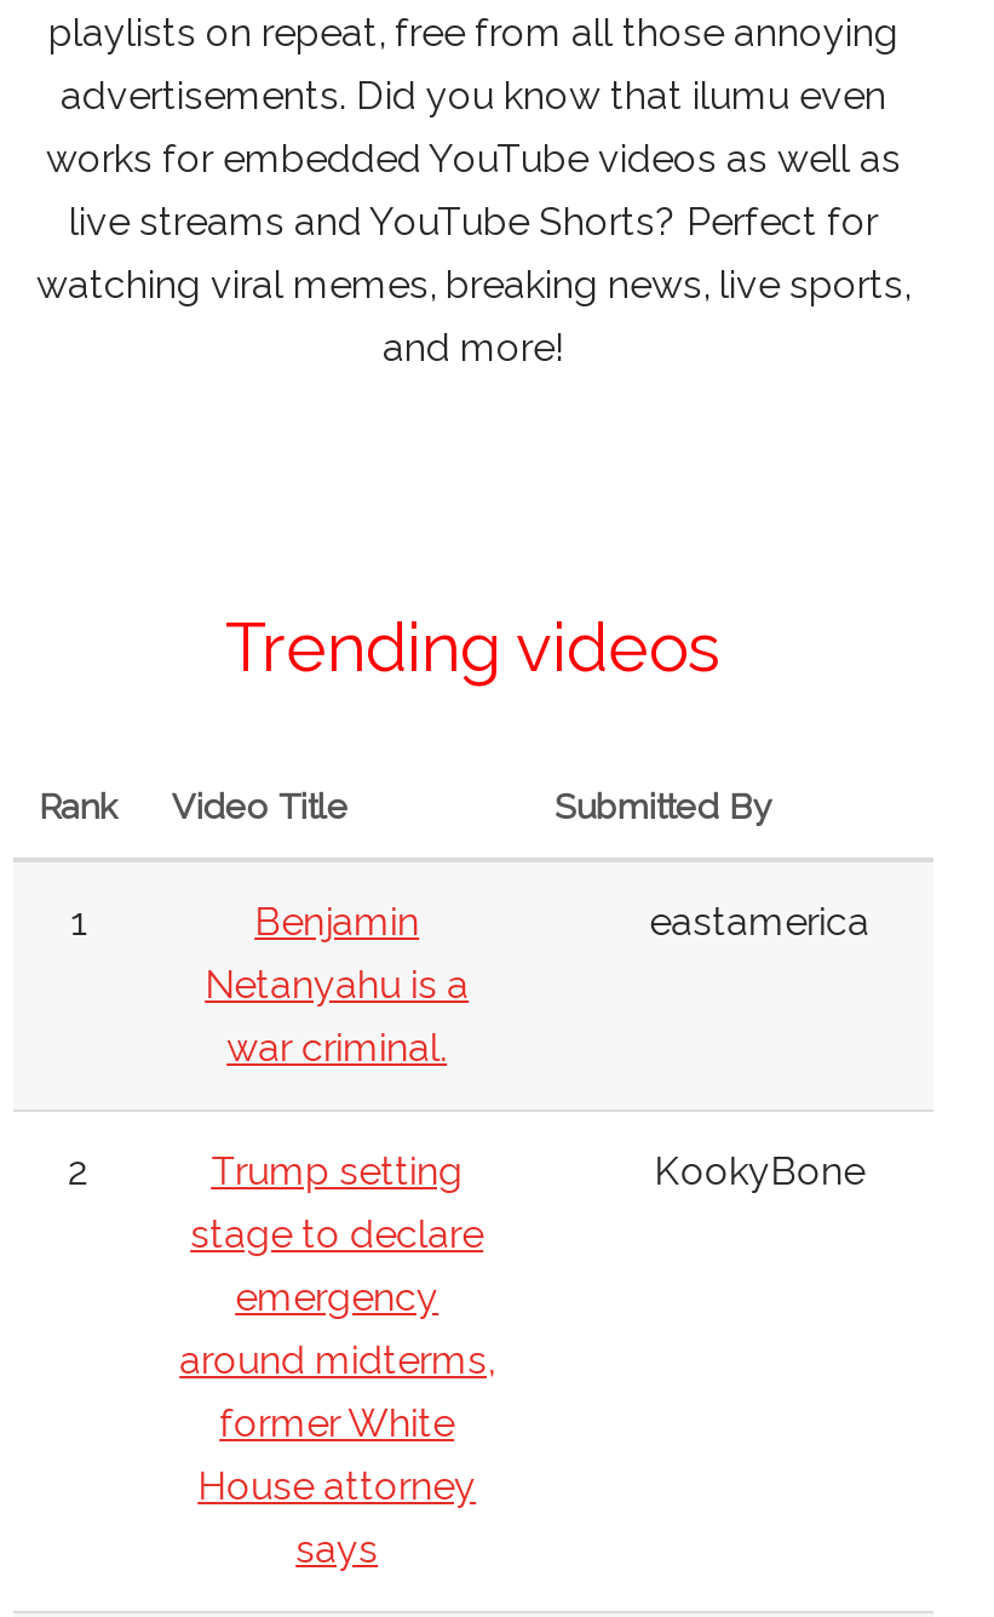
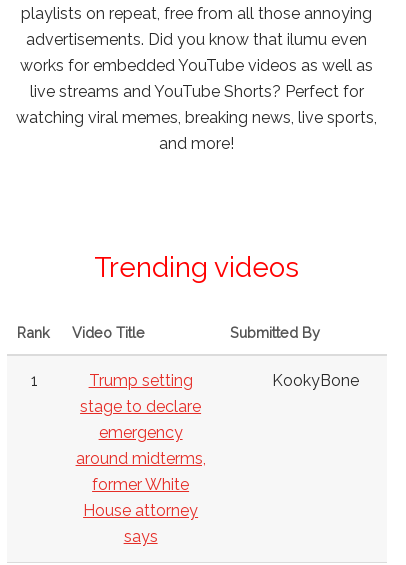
- Benjamin
- Netanyahu is a
- war criminal.

- eastamerica

- 2
